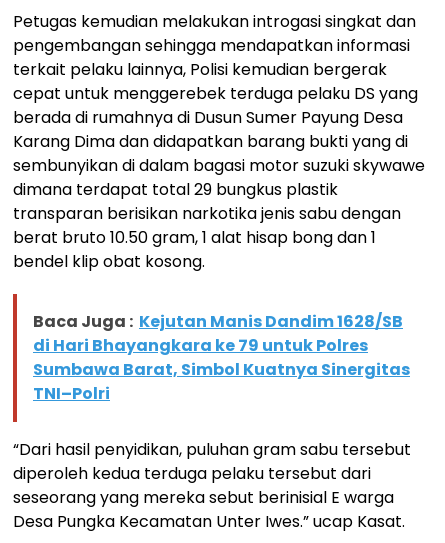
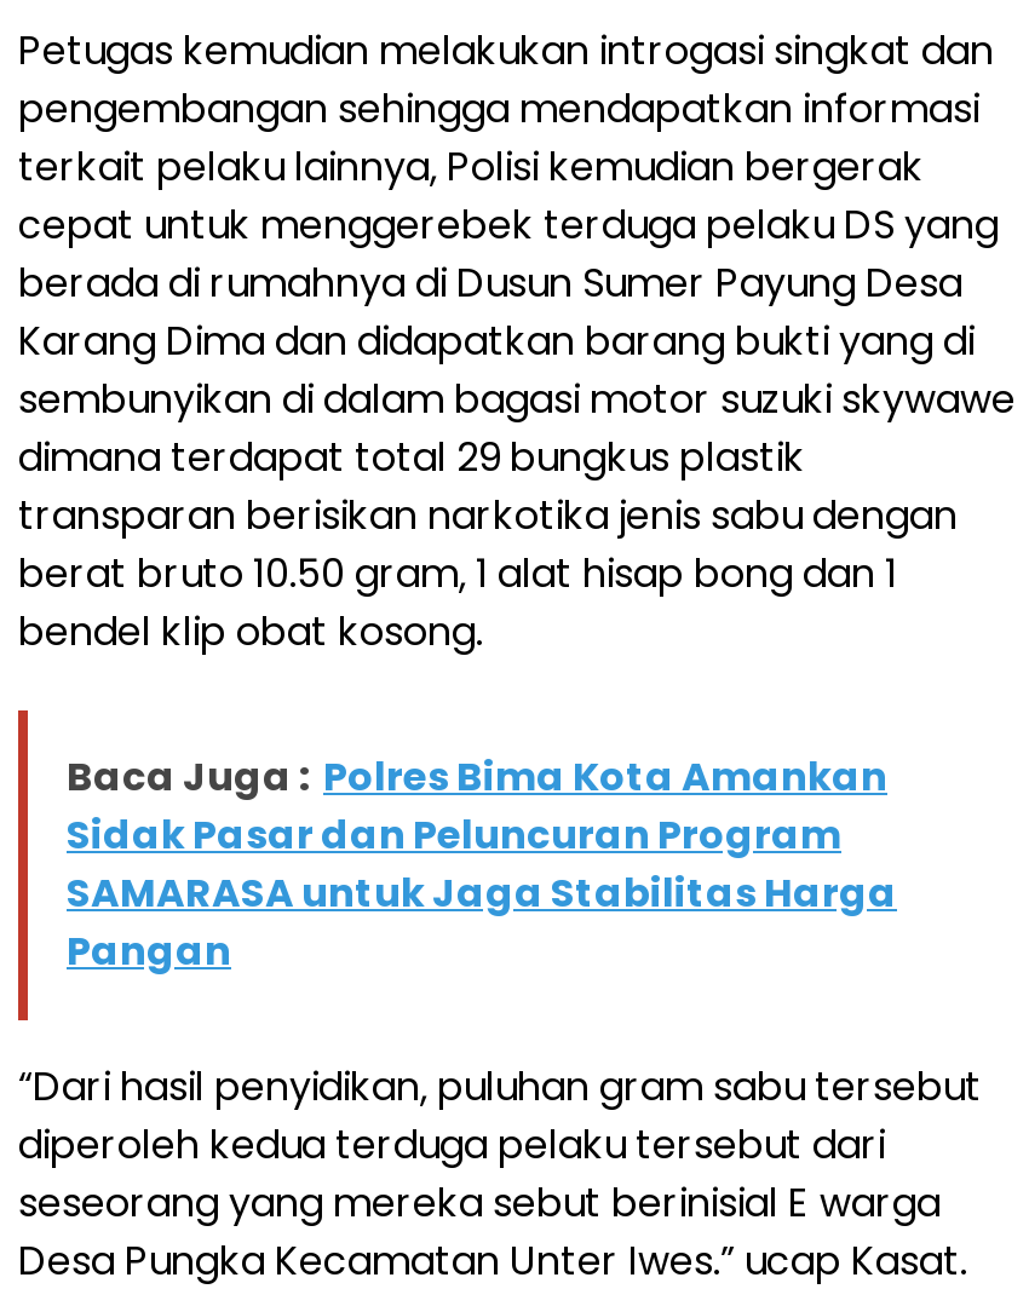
- Baca Juga : Kejutan Manis Dandim 1628/SB
- di Hari Bhayangkara ke 79 untuk Polres
- Sumbawa Barat, Simbol Kuatnya Sinergitas
- TNI–Polri
+ Baca Juga : Polres Bima Kota Amankan
+ Sidak Pasar dan Peluncuran Program
+ SAMARASA untuk Jaga Stabilitas Harga
+ Pangan
